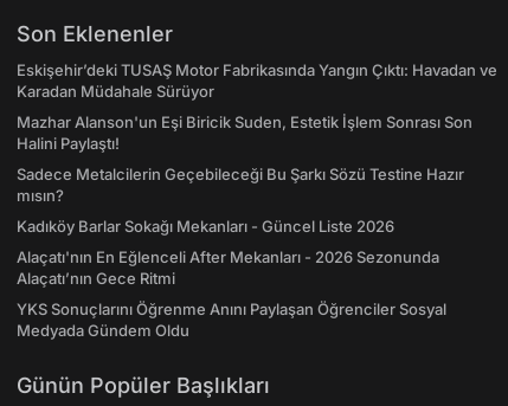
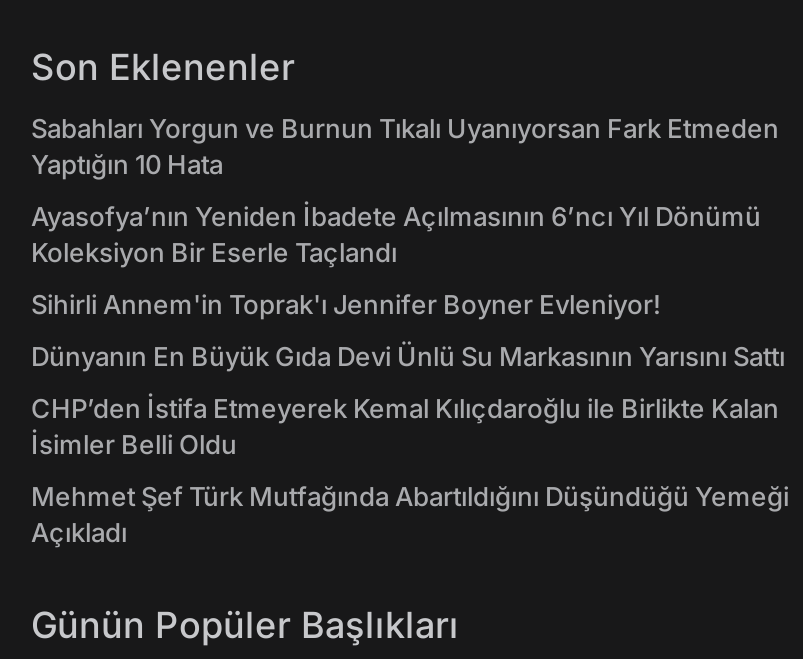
- Eskişehir’deki TUSAŞ Motor Fabrikasında Yangın Çıktı: Havadan ve
- Karadan Müdahale Sürüyor
+ Sabahları Yorgun ve Burnun Tıkalı Uyanıyorsan Fark Etmeden
+ Yaptığın 10 Hata

- Mazhar Alanson'un Eşi Biricik Suden, Estetik İşlem Sonrası Son
- Halini Paylaştı!
+ Ayasofya’nın Yeniden İbadete Açılmasının 6’ncı Yıl Dönümü
+ Koleksiyon Bir Eserle Taçlandı

- Sadece Metalcilerin Geçebileceği Bu Şarkı Sözü Testine Hazır
- mısın?
+ Sihirli Annem'in Toprak'ı Jennifer Boyner Evleniyor!

- Kadıköy Barlar Sokağı Mekanları - Güncel Liste 2026
+ Dünyanın En Büyük Gıda Devi Ünlü Su Markasının Yarısını Sattı

- Alaçatı'nın En Eğlenceli After Mekanları - 2026 Sezonunda
- Alaçatı’nın Gece Ritmi
+ CHP’den İstifa Etmeyerek Kemal Kılıçdaroğlu ile Birlikte Kalan
+ İsimler Belli Oldu

- YKS Sonuçlarını Öğrenme Anını Paylaşan Öğrenciler Sosyal
- Medyada Gündem Oldu
+ Mehmet Şef Türk Mutfağında Abartıldığını Düşündüğü Yemeği
+ Açıkladı
